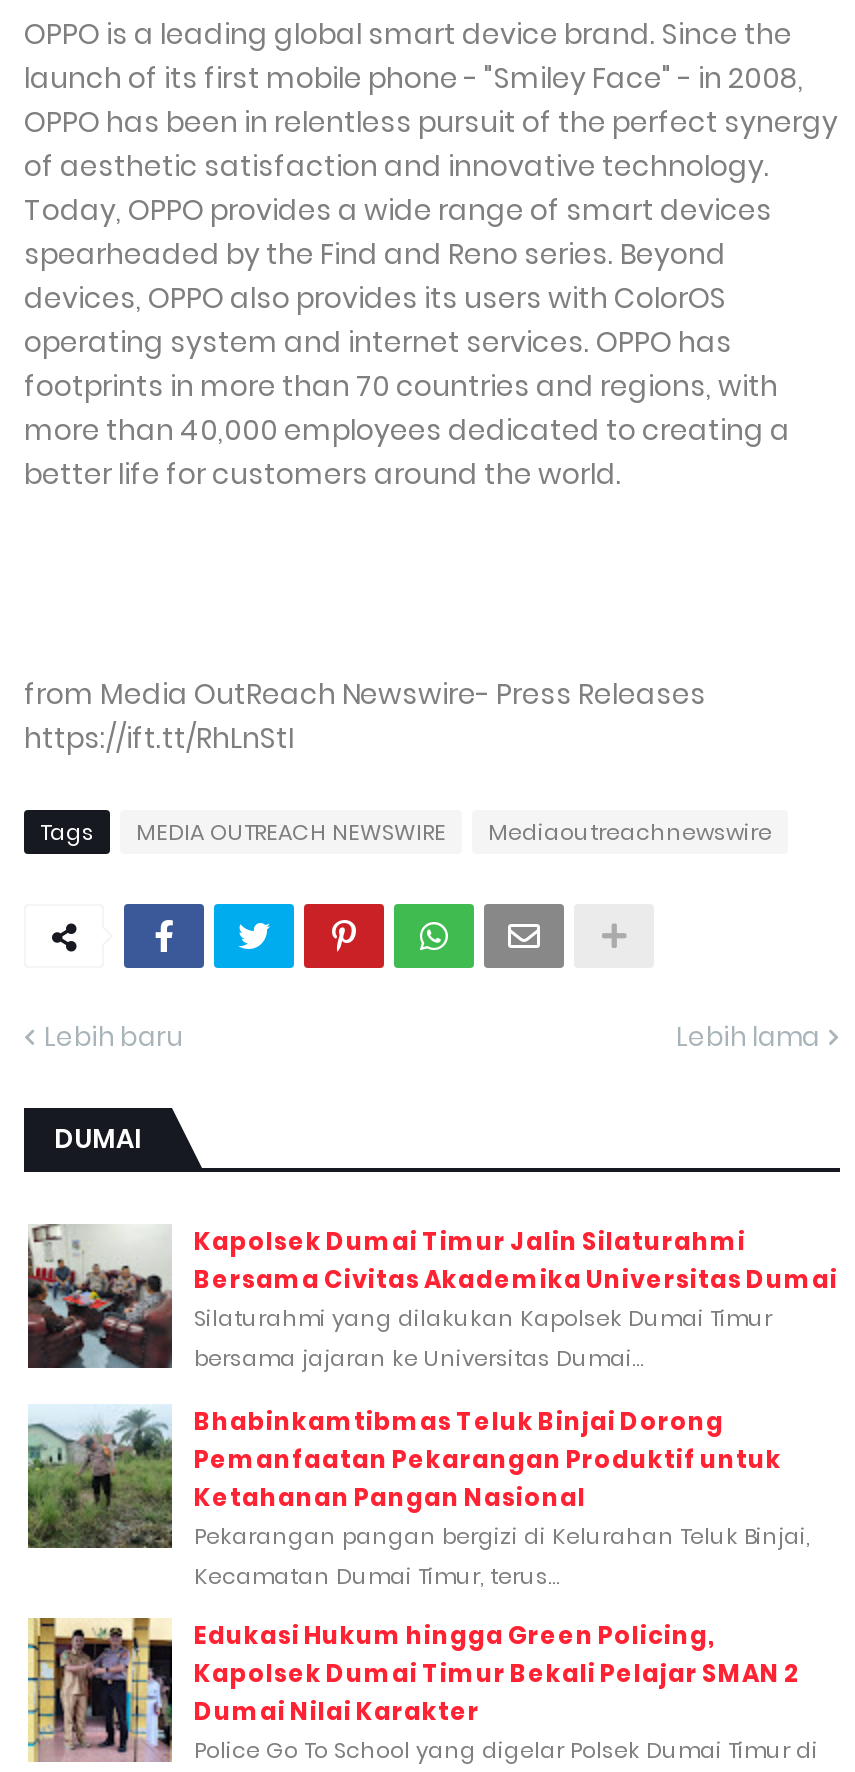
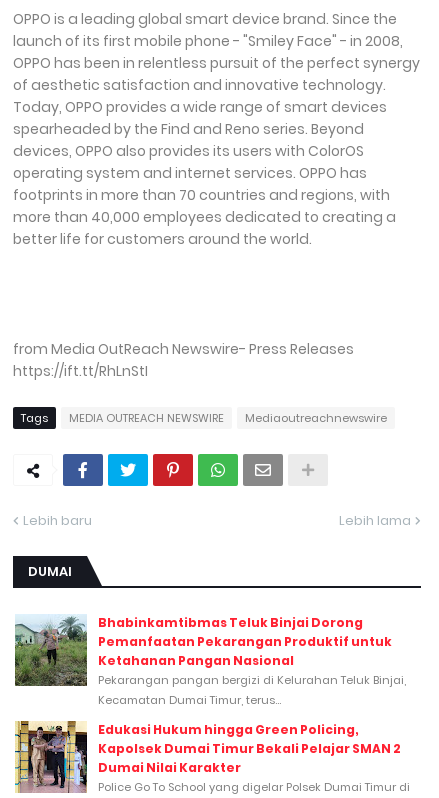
- [image]
- Kapolsek Dumai Timur Jalin Silaturahmi
- Bersama Civitas Akademika Universitas Dumai
- Silaturahmi yang dilakukan Kapolsek Dumai Timur
- bersama jajaran ke Universitas Dumai...
